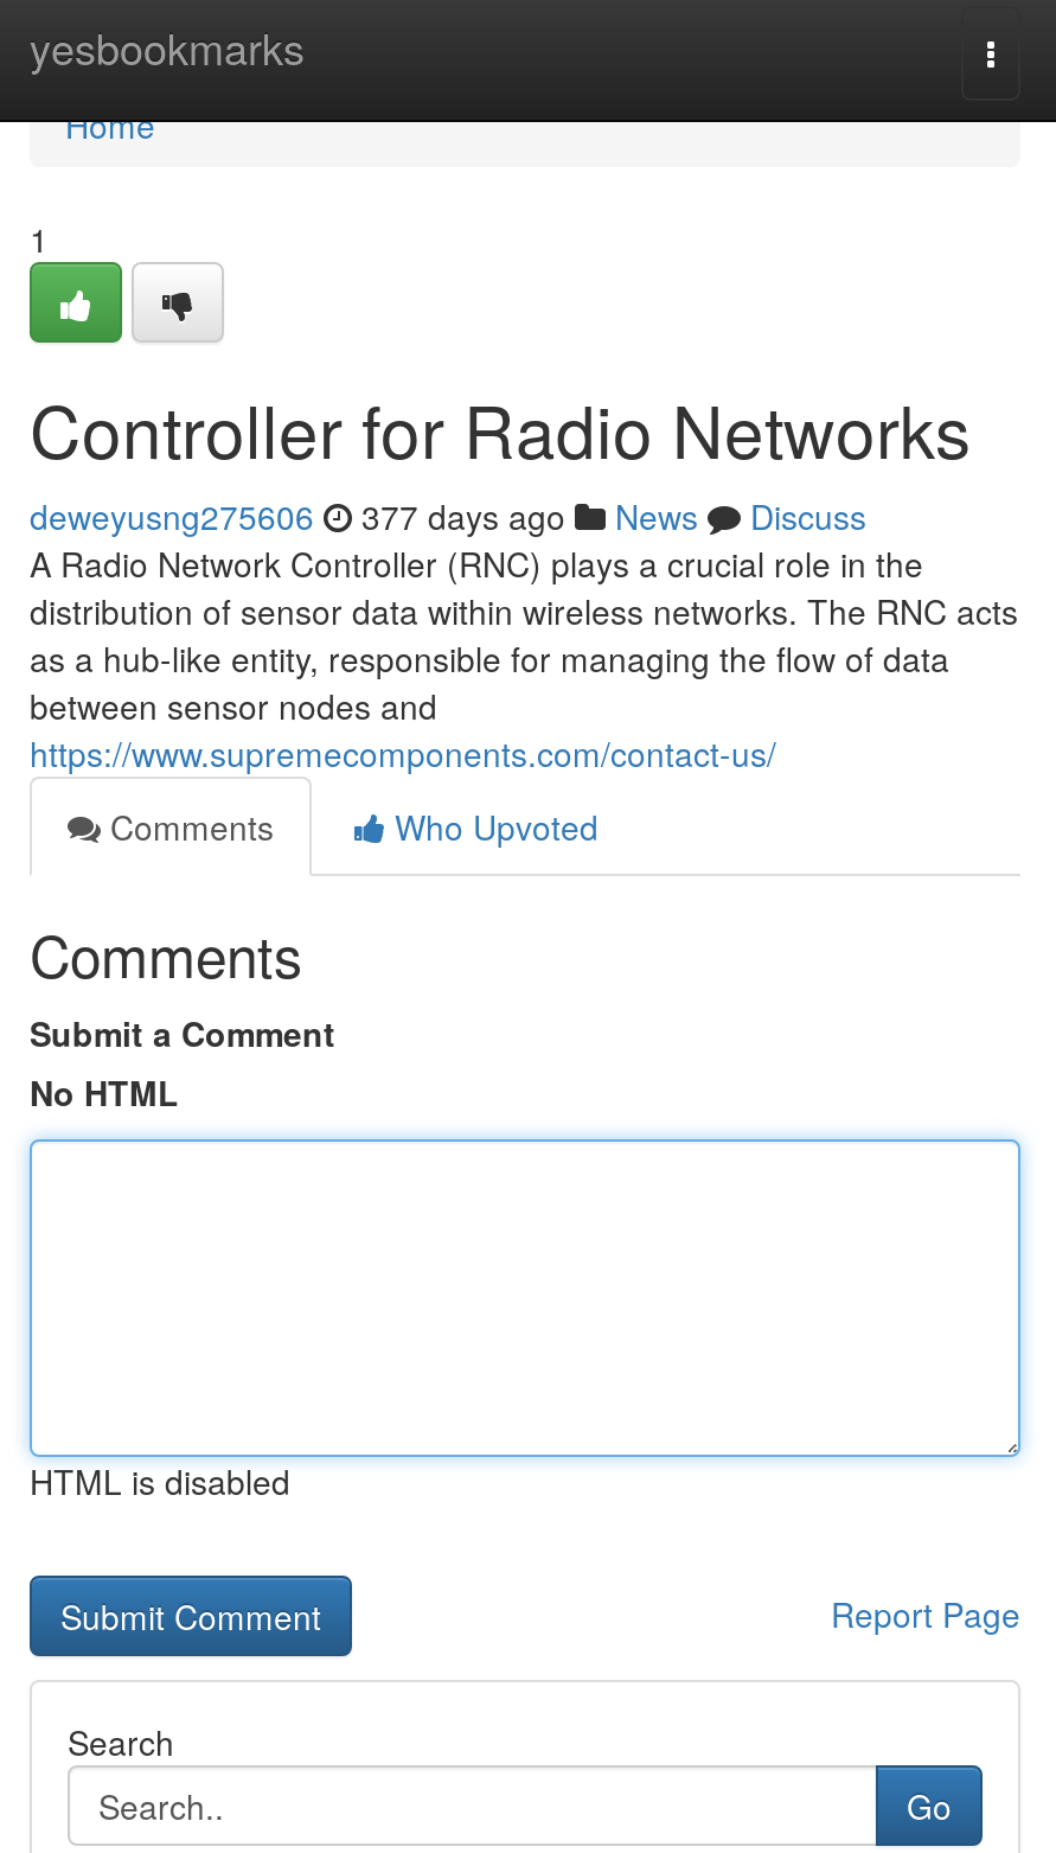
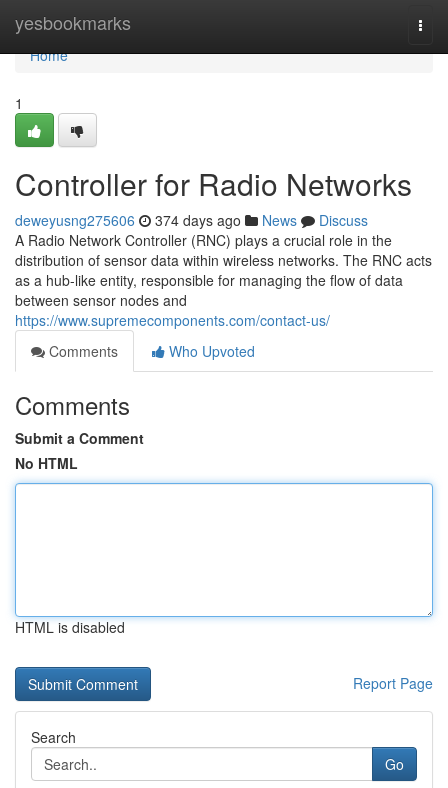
- deweyusng275606 377 days ago News Discuss
+ deweyusng275606 374 days ago News Discuss
